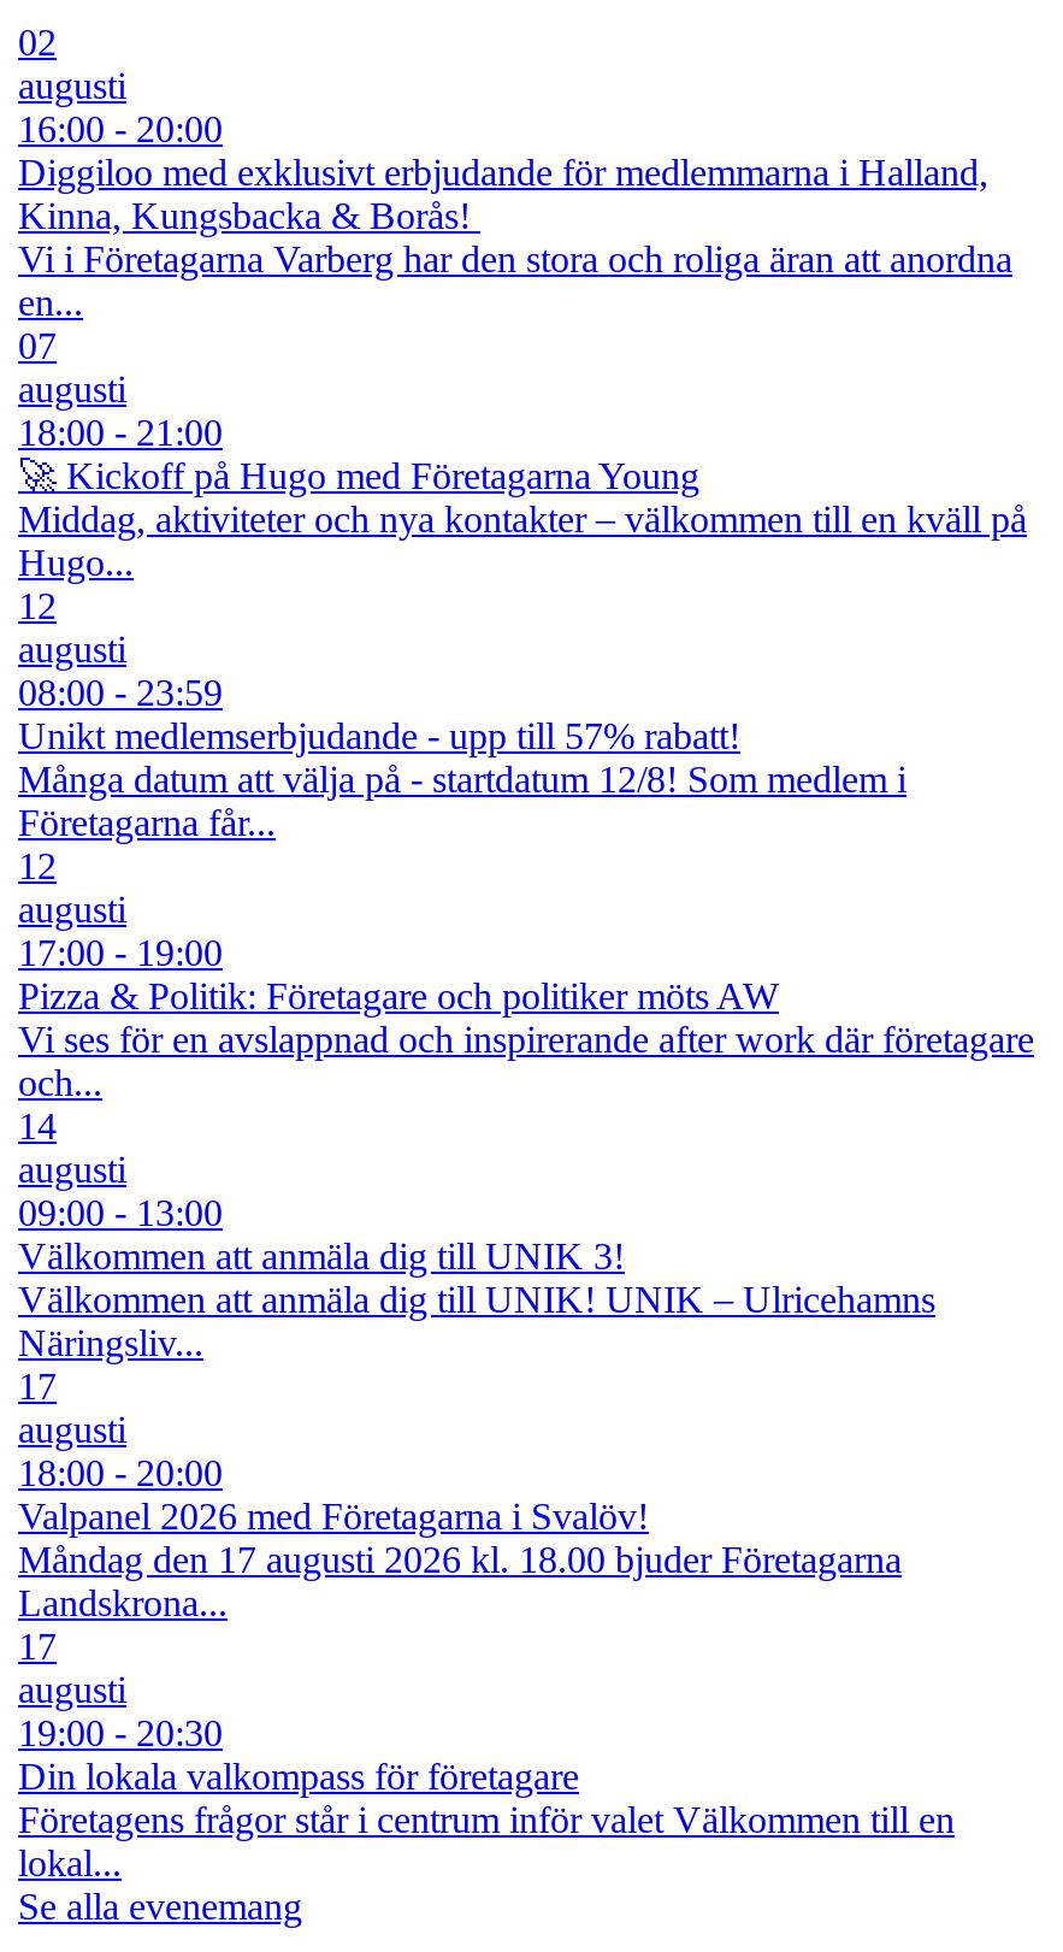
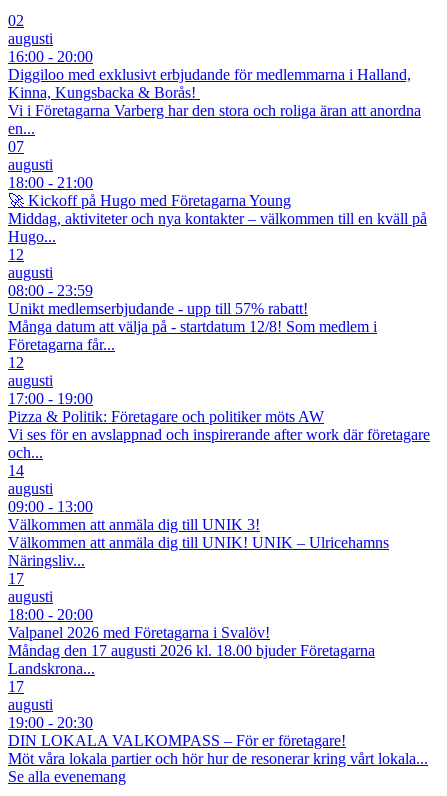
- Din lokala valkompass för företagare
- Företagens frågor står i centrum inför valet Välkommen till en
- lokal...
+ DIN LOKALA VALKOMPASS – För er företagare!
+ Möt våra lokala partier och hör hur de resonerar kring vårt lokala...
